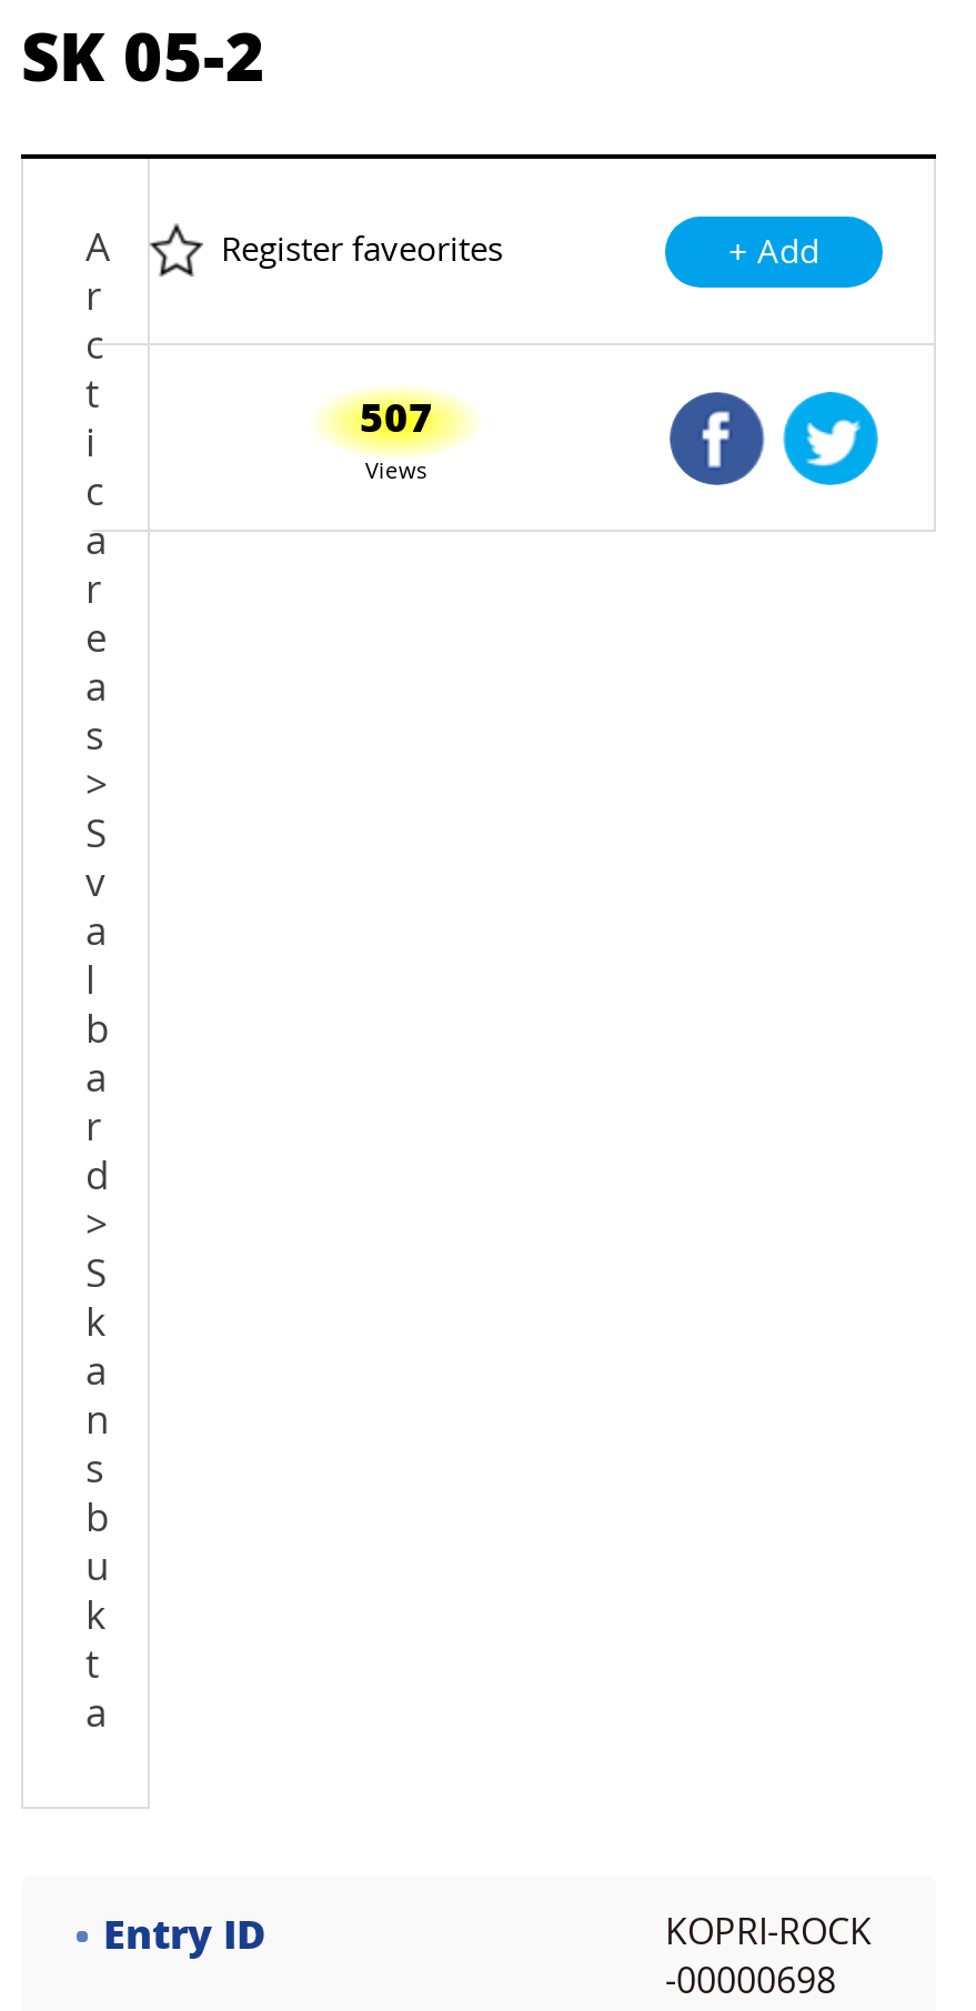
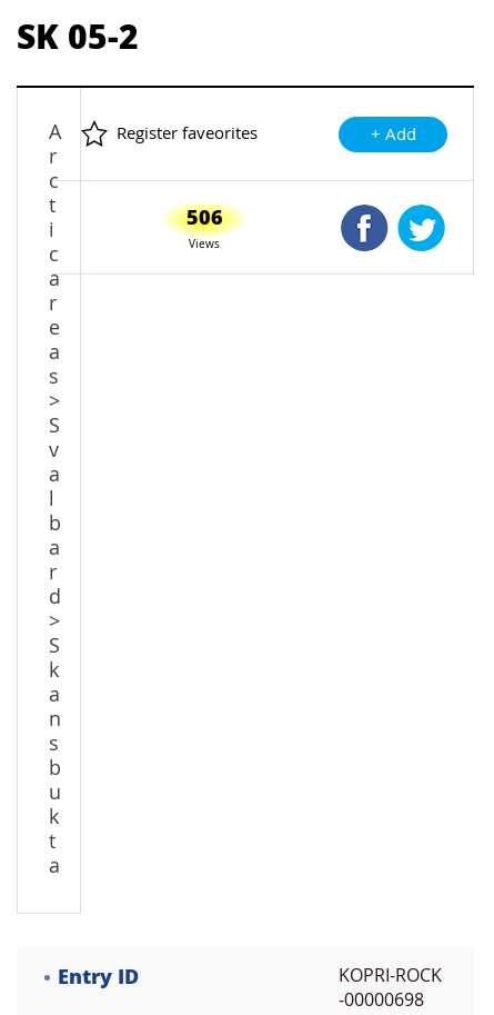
- 507
+ 506
